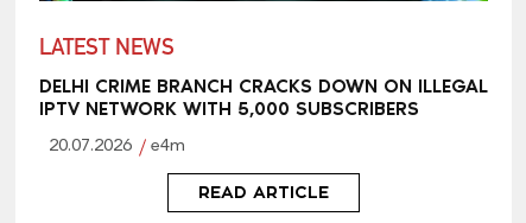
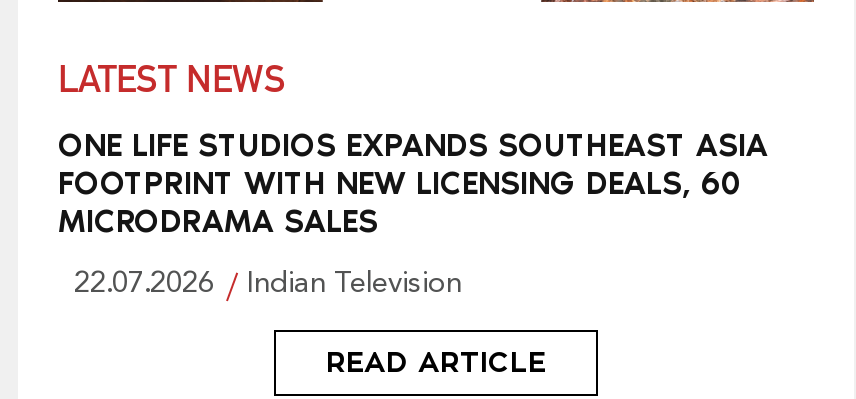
- DELHI CRIME BRANCH CRACKS DOWN ON ILLEGAL
- IPTV NETWORK WITH 5,000 SUBSCRIBERS
+ ONE LIFE STUDIOS EXPANDS SOUTHEAST ASIA
+ FOOTPRINT WITH NEW LICENSING DEALS, 60
+ MICRODRAMA SALES

- 20.07.2026
- e4m
+ 22.07.2026
+ Indian Television
